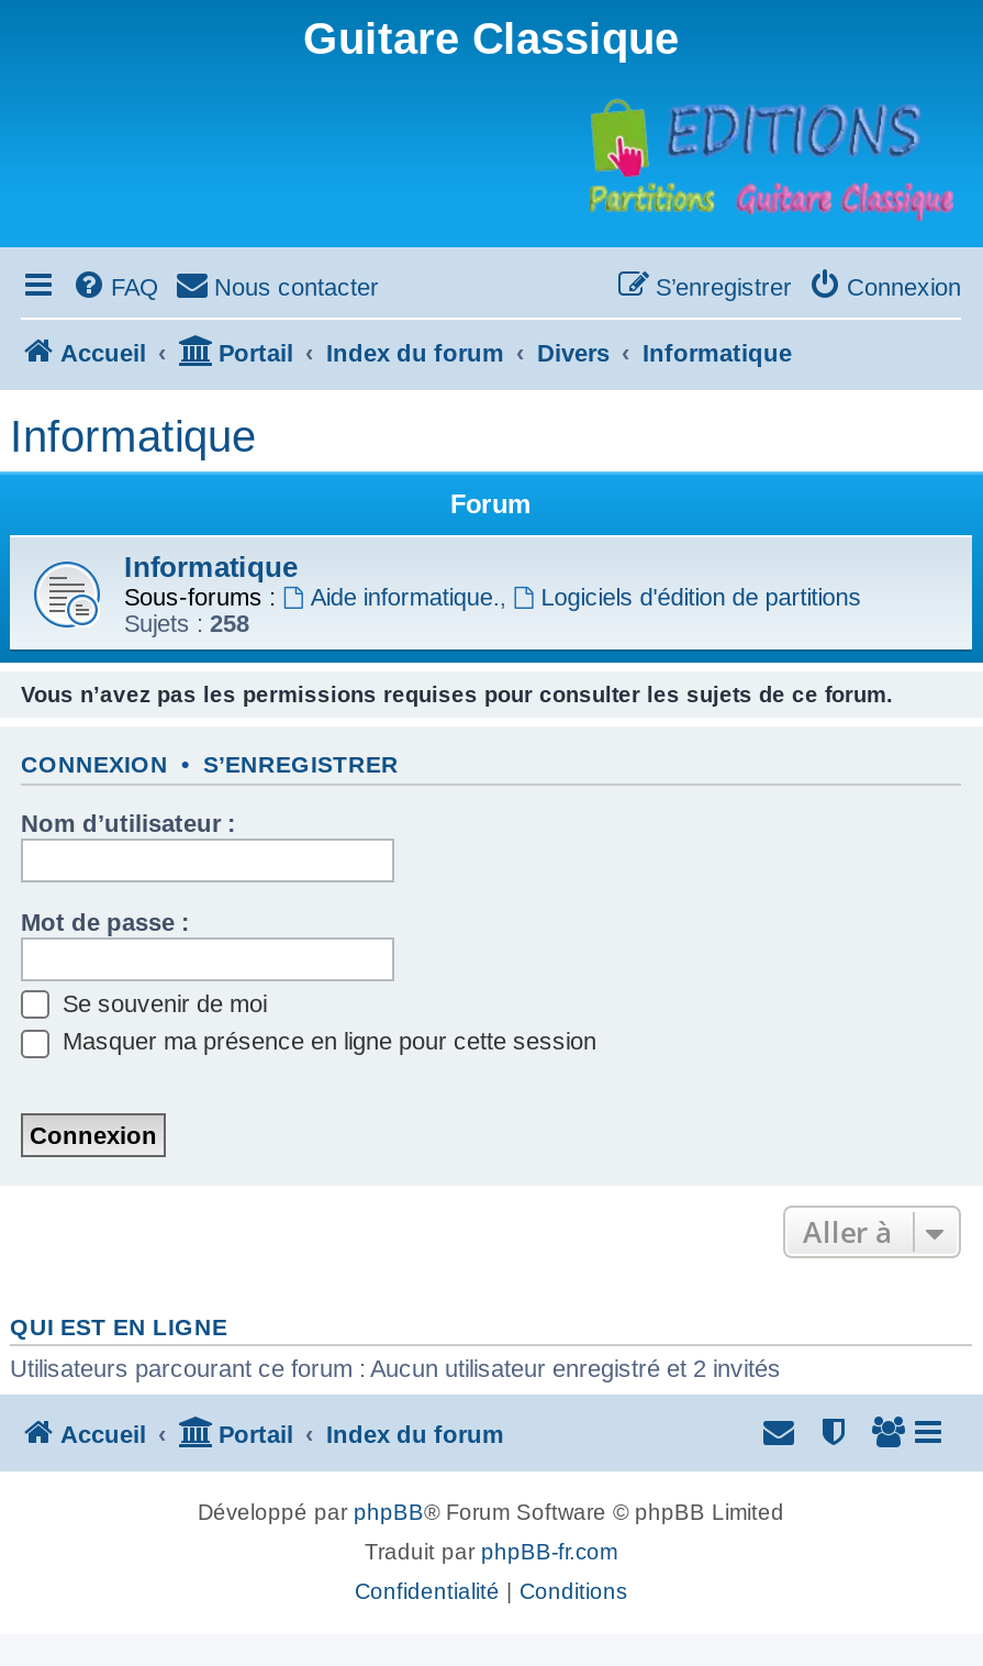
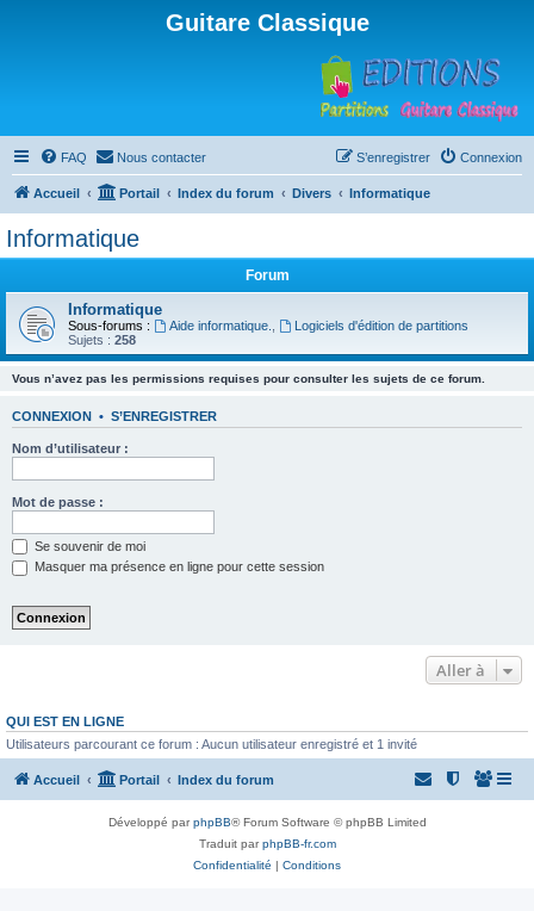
- Utilisateurs parcourant ce forum : Aucun utilisateur enregistré et 2 invités
+ Utilisateurs parcourant ce forum : Aucun utilisateur enregistré et 1 invité
